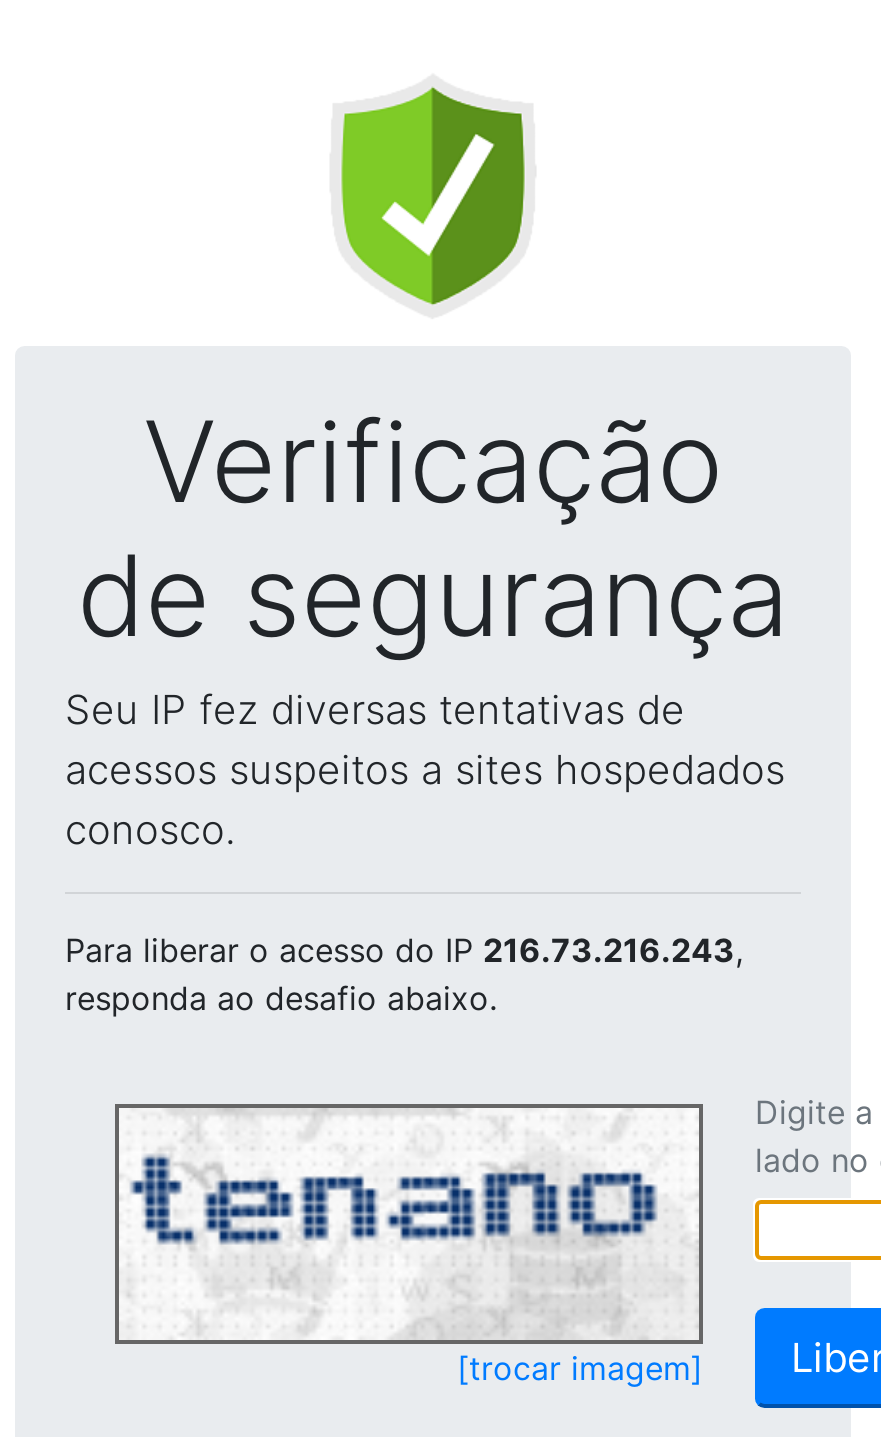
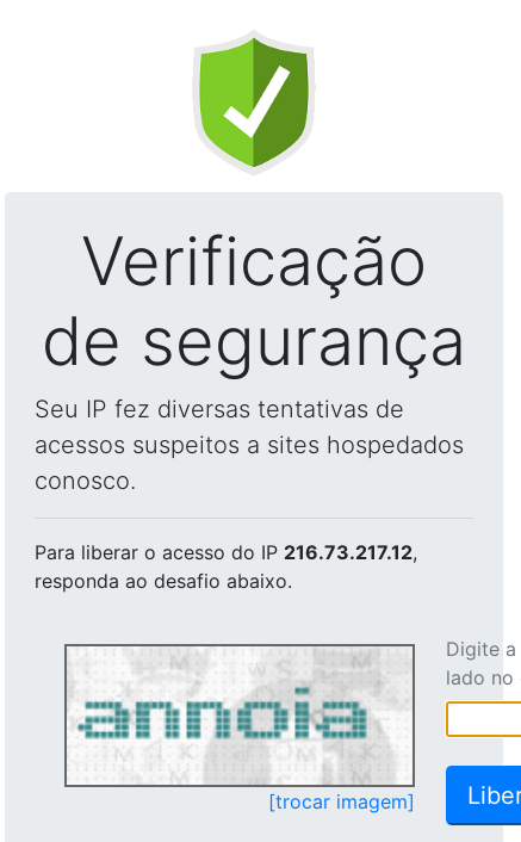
- Para liberar o acesso do IP 216.73.216.243,
+ Para liberar o acesso do IP 216.73.217.12,

- [image]
+ [image]
